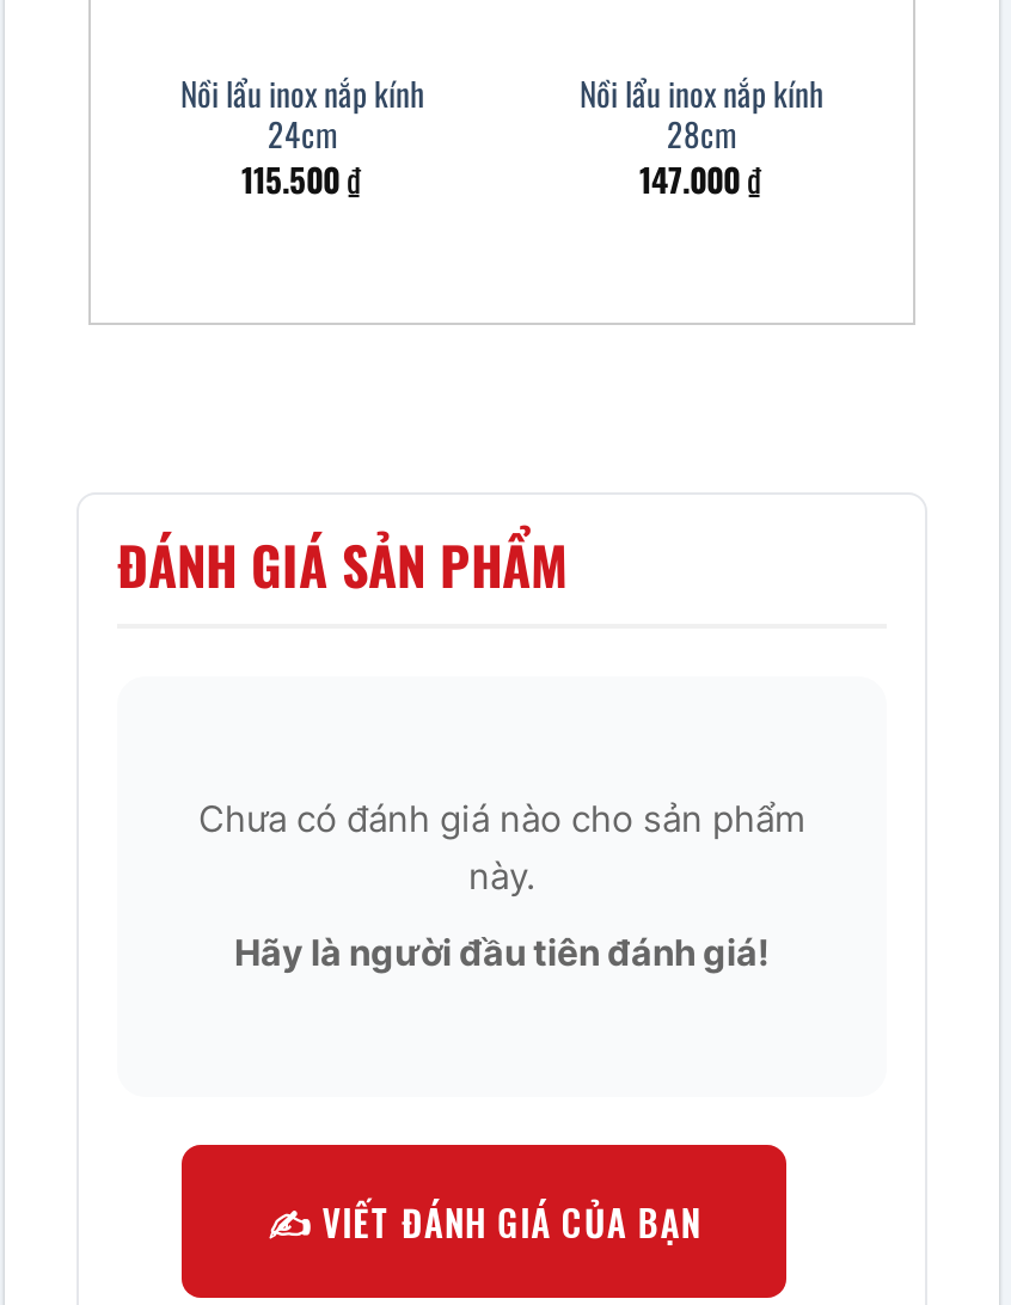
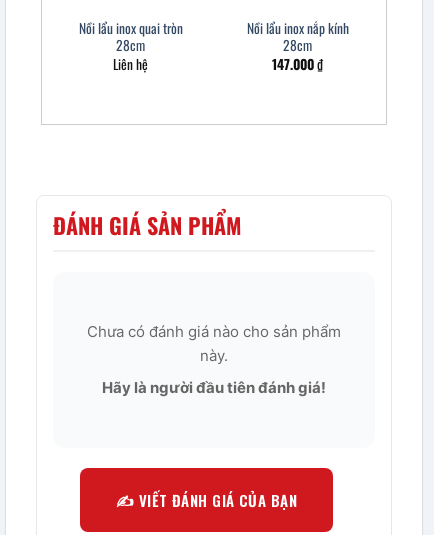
- Nồi lẩu inox nắp kính
- 24cm
- 115.500 ₫
+ Nồi lẩu inox quai tròn
+ 28cm
+ Liên hệ
